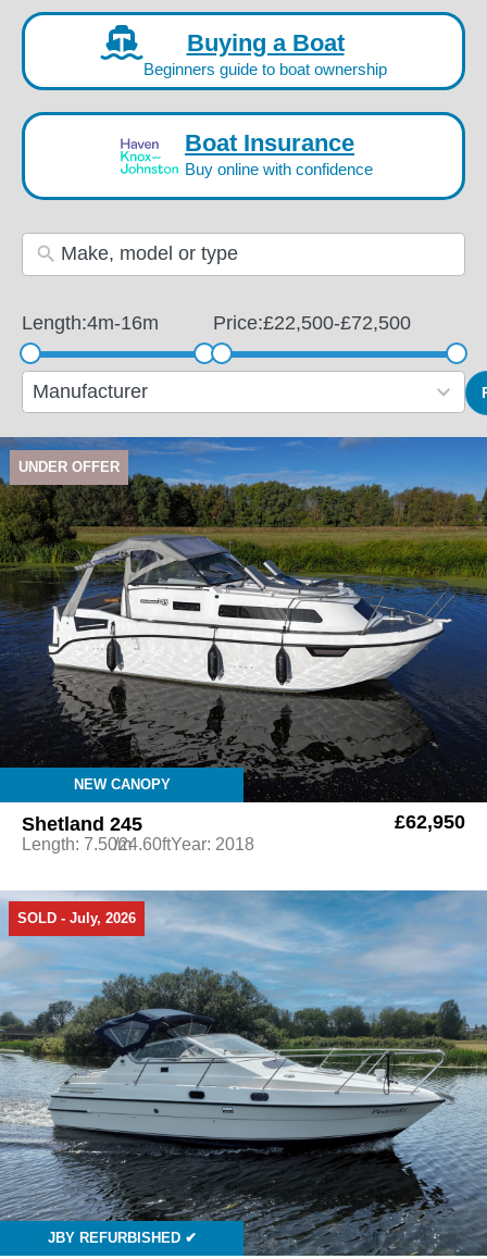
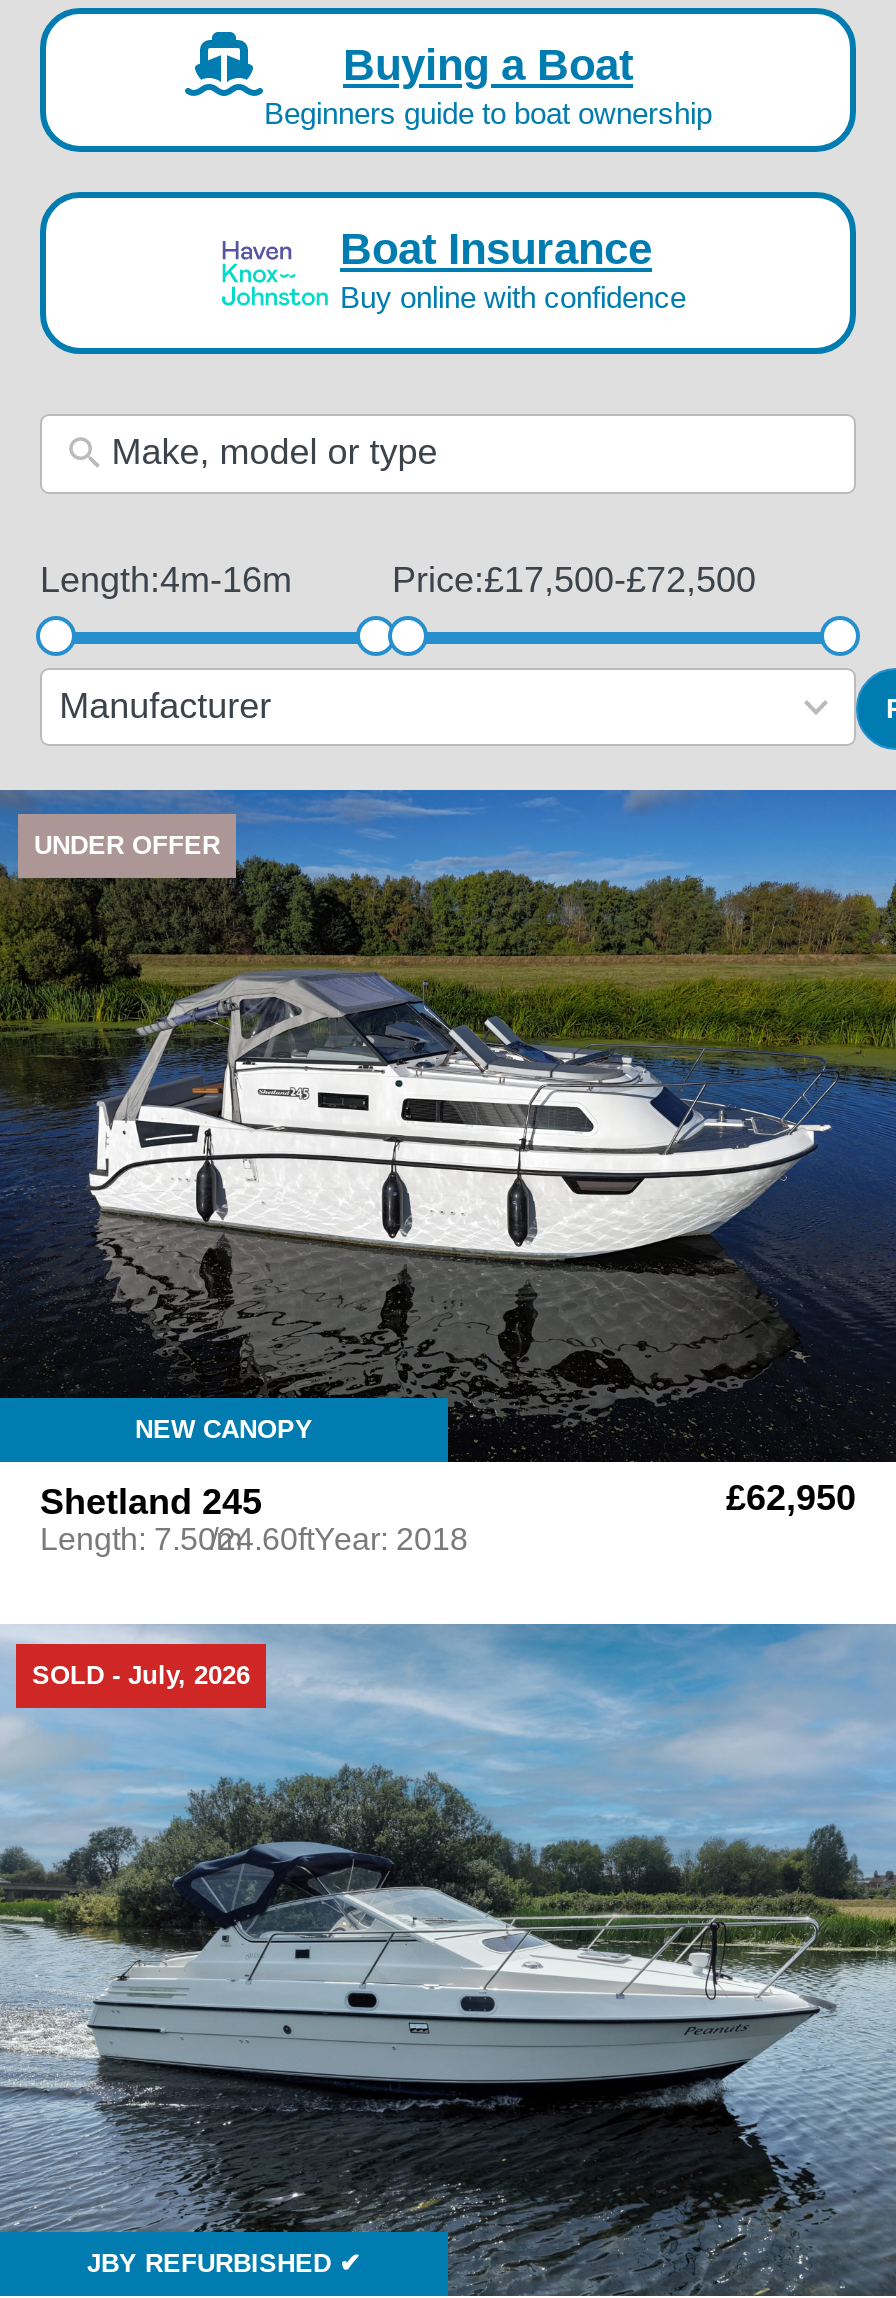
- £22,500-£72,500
+ £17,500-£72,500
